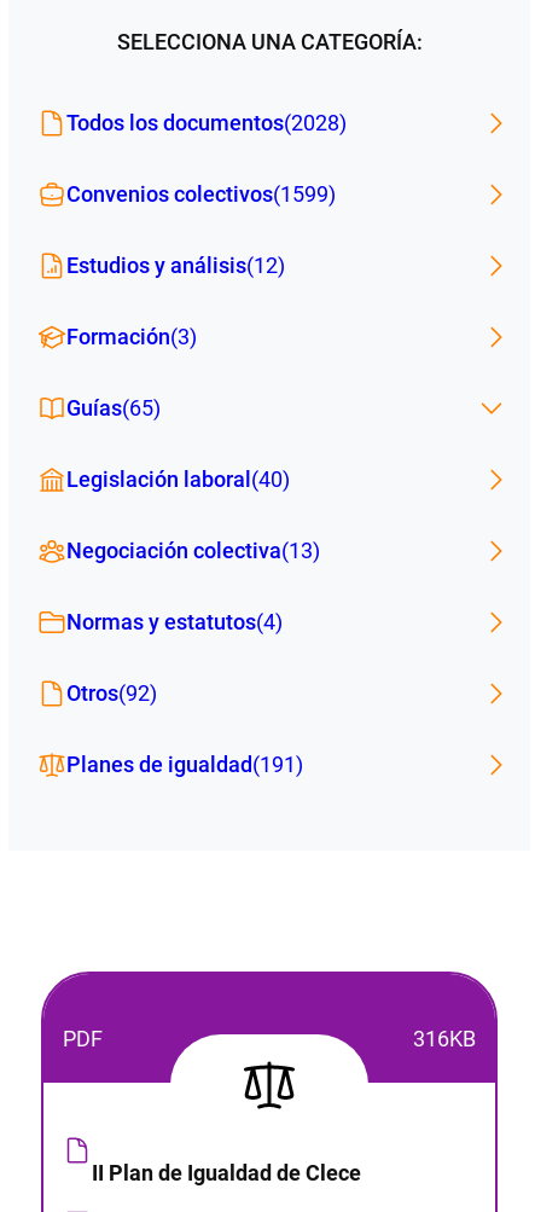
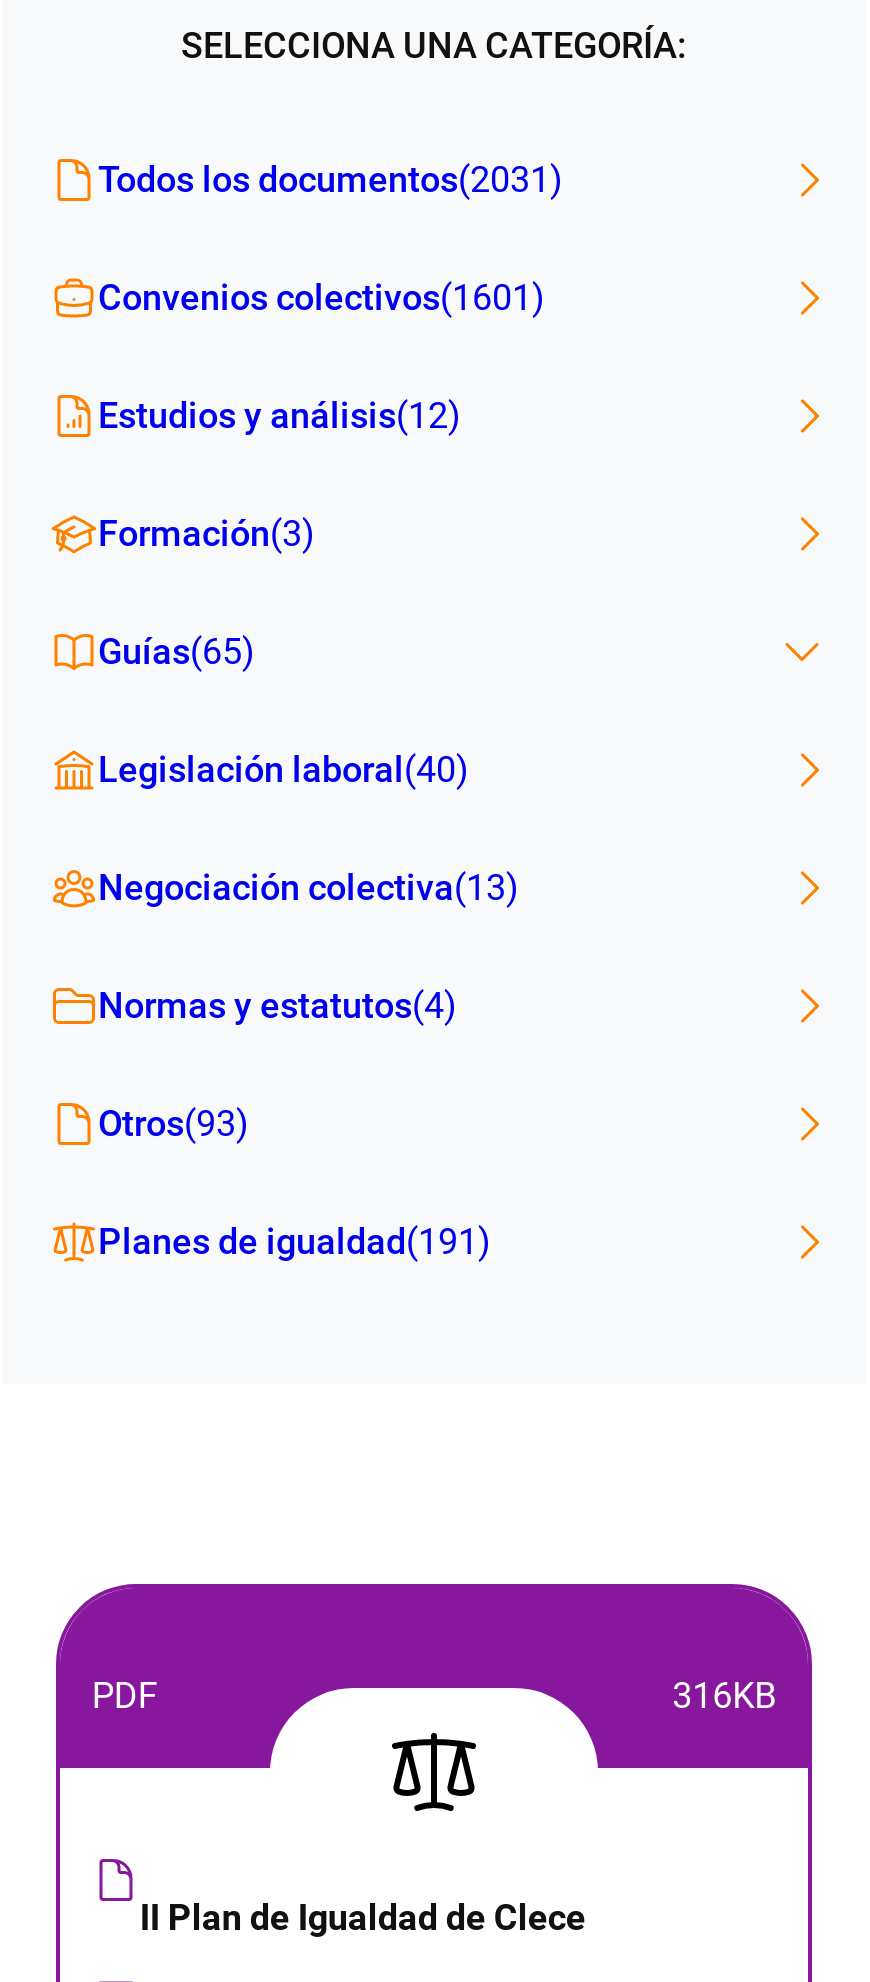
- Todos los documentos(2028)
+ Todos los documentos(2031)

- Convenios colectivos(1599)
+ Convenios colectivos(1601)

- Otros(92)
+ Otros(93)
